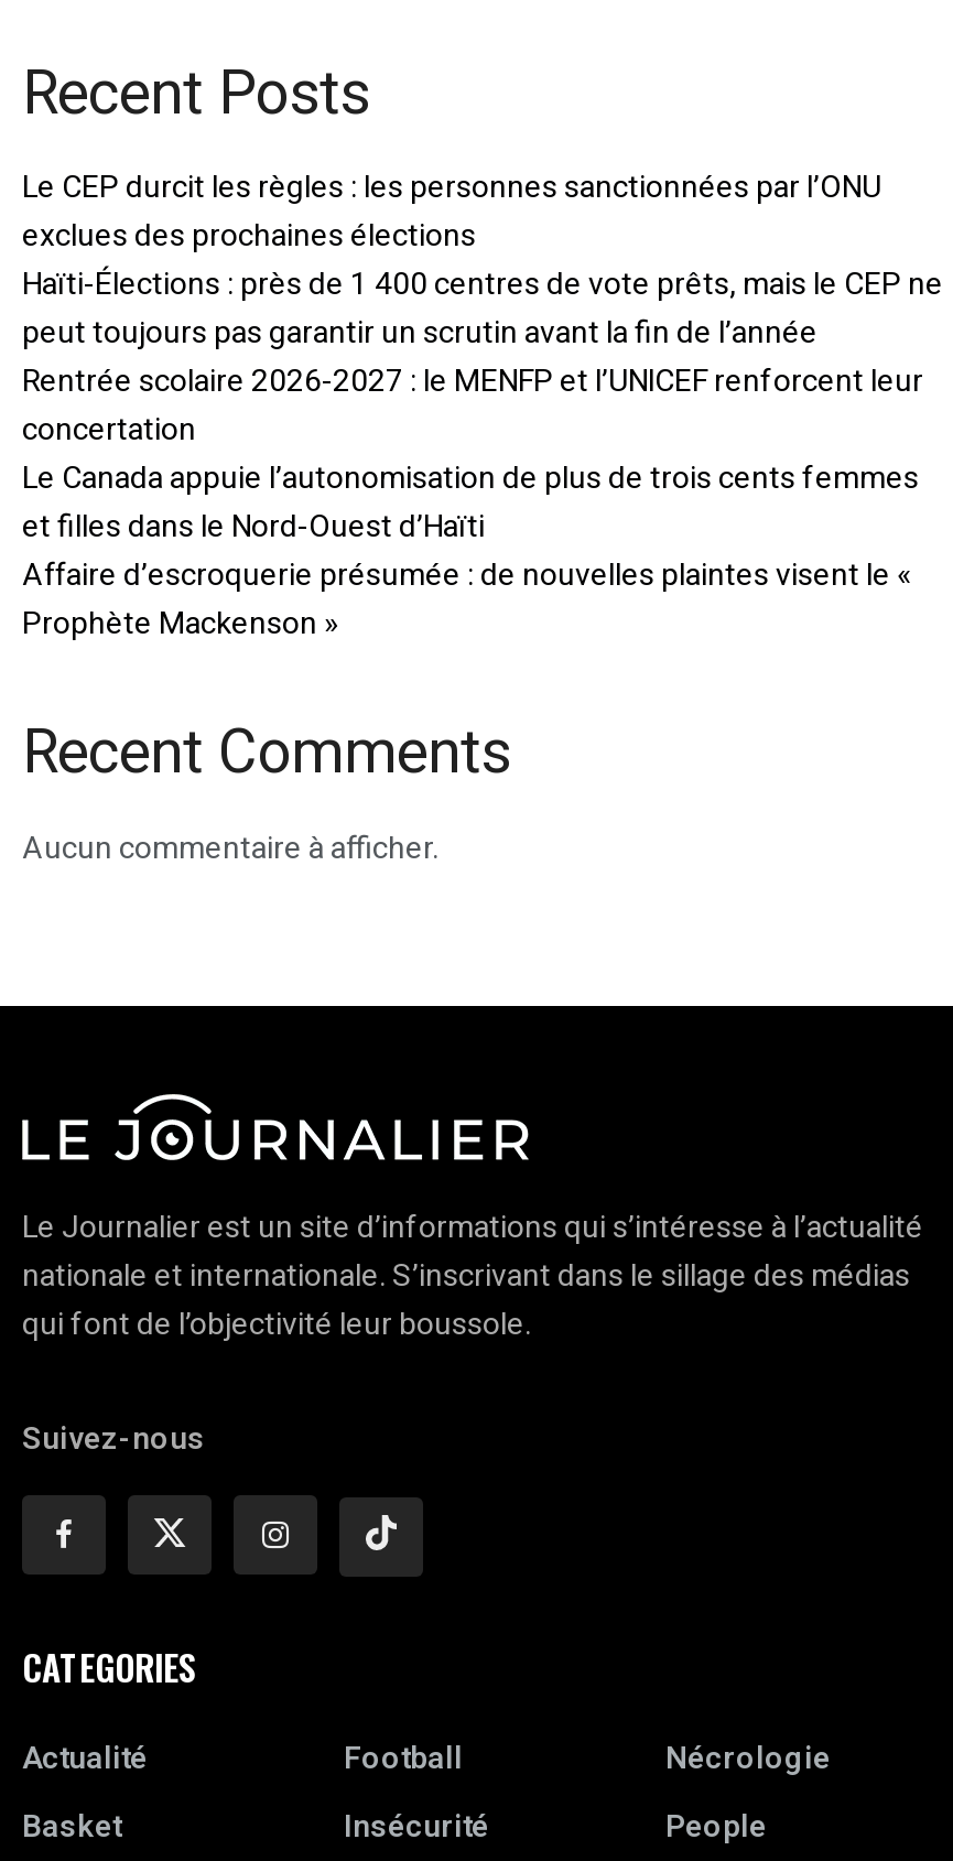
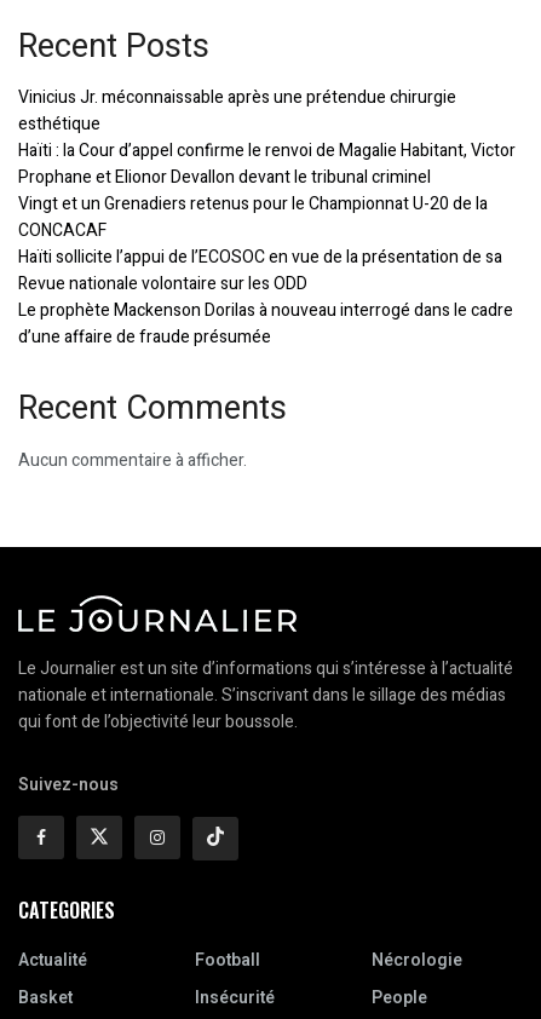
- Le CEP durcit les règles : les personnes sanctionnées par l’ONU
- exclues des prochaines élections
- Haïti-Élections : près de 1 400 centres de vote prêts, mais le CEP ne
- peut toujours pas garantir un scrutin avant la fin de l’année
- Rentrée scolaire 2026-2027 : le MENFP et l’UNICEF renforcent leur
- concertation
- Le Canada appuie l’autonomisation de plus de trois cents femmes
- et filles dans le Nord-Ouest d’Haïti
- Affaire d’escroquerie présumée : de nouvelles plaintes visent le «
- Prophète Mackenson »
+ Vinicius Jr. méconnaissable après une prétendue chirurgie
+ esthétique
+ Haïti : la Cour d’appel confirme le renvoi de Magalie Habitant, Victor
+ Prophane et Elionor Devallon devant le tribunal criminel
+ Vingt et un Grenadiers retenus pour le Championnat U-20 de la
+ CONCACAF
+ Haïti sollicite l’appui de l’ECOSOC en vue de la présentation de sa
+ Revue nationale volontaire sur les ODD
+ Le prophète Mackenson Dorilas à nouveau interrogé dans le cadre
+ d’une affaire de fraude présumée
